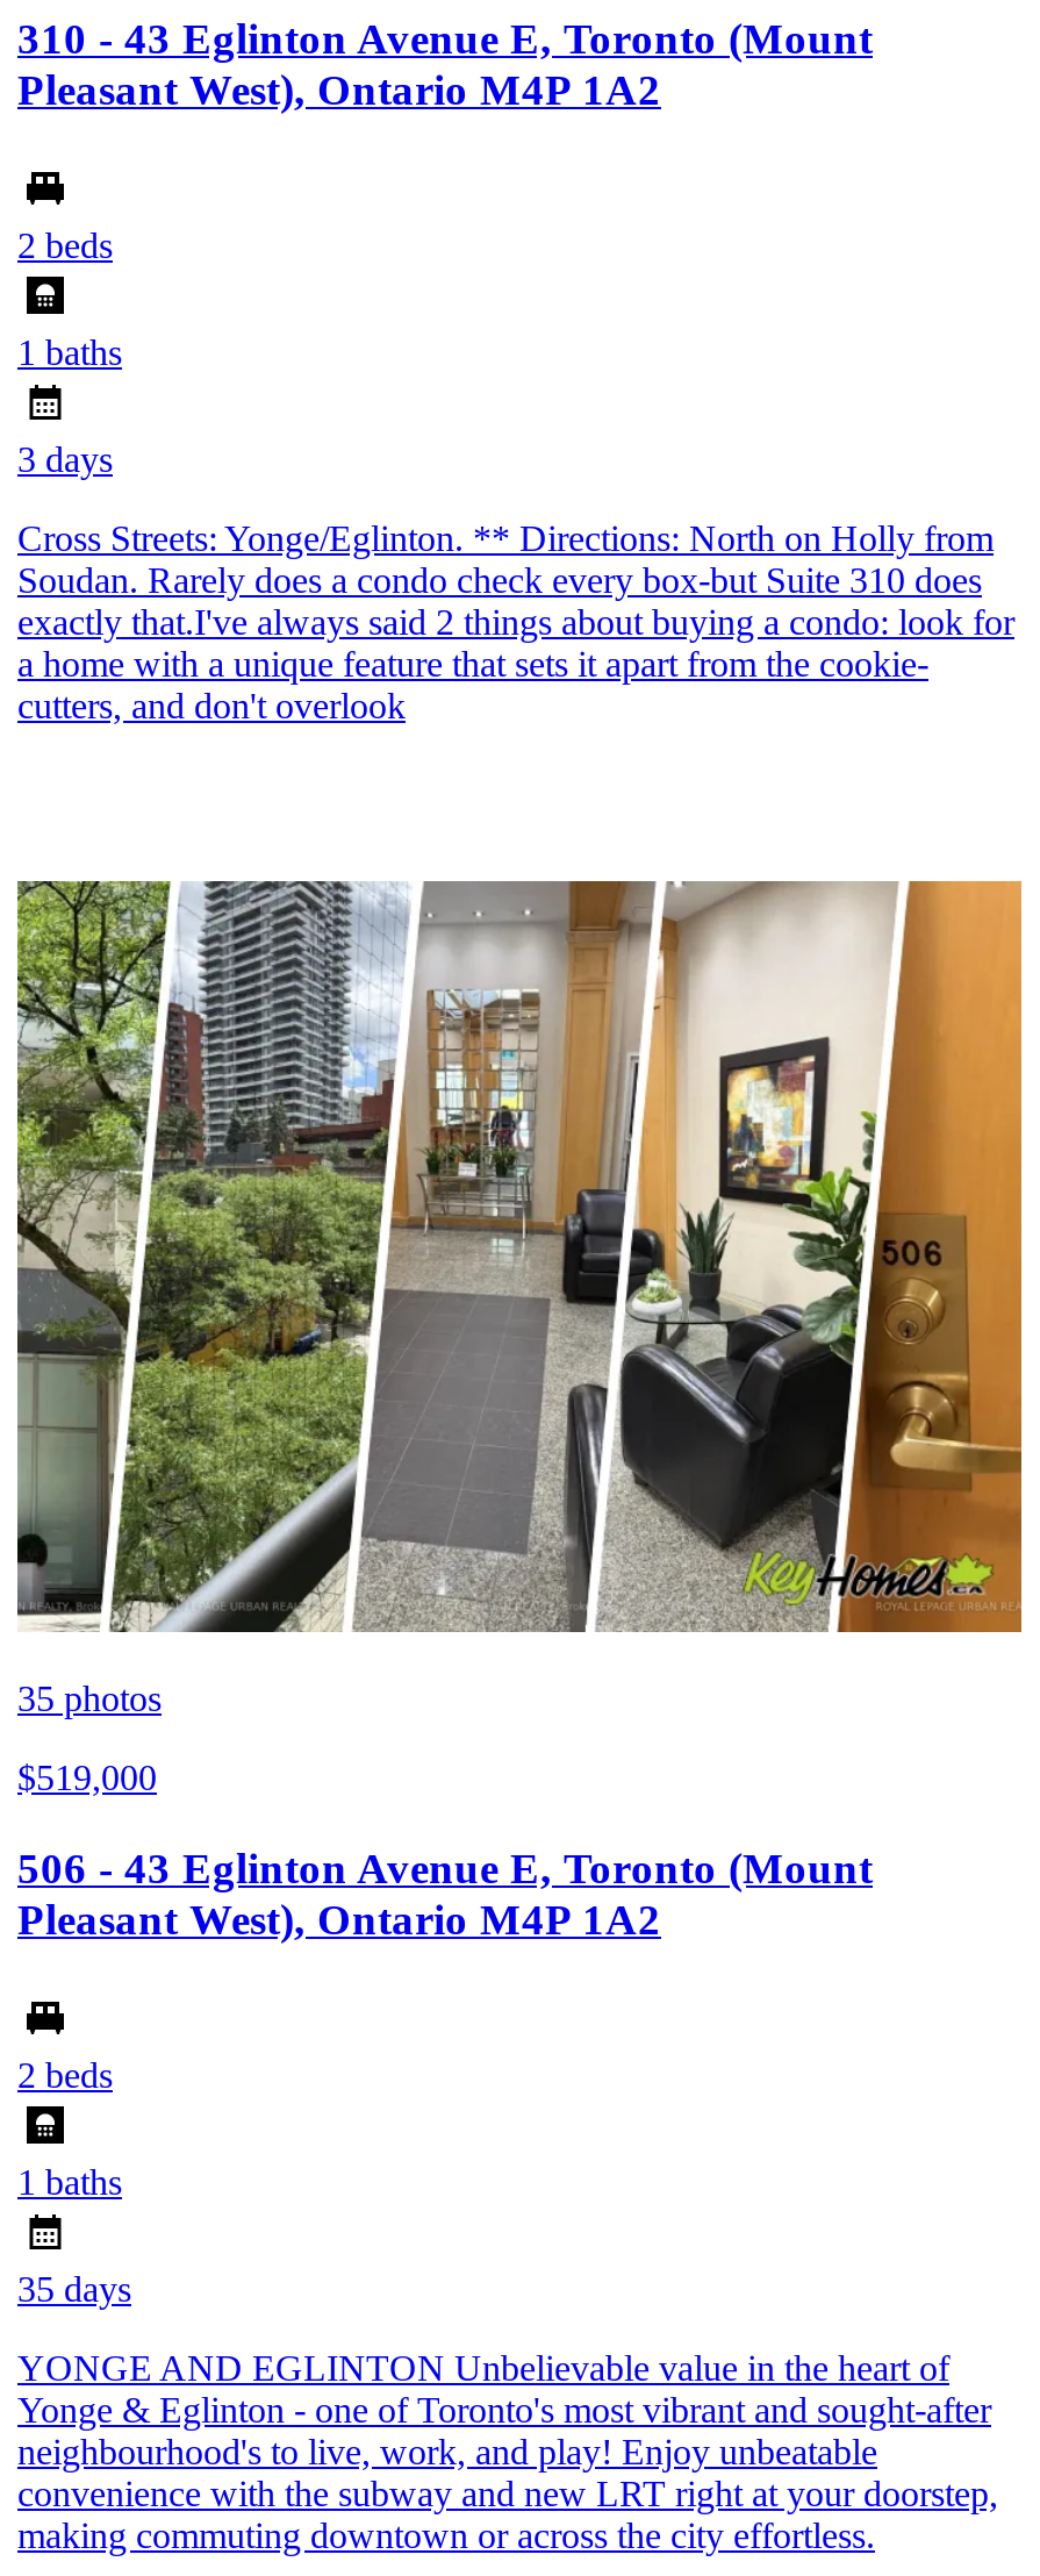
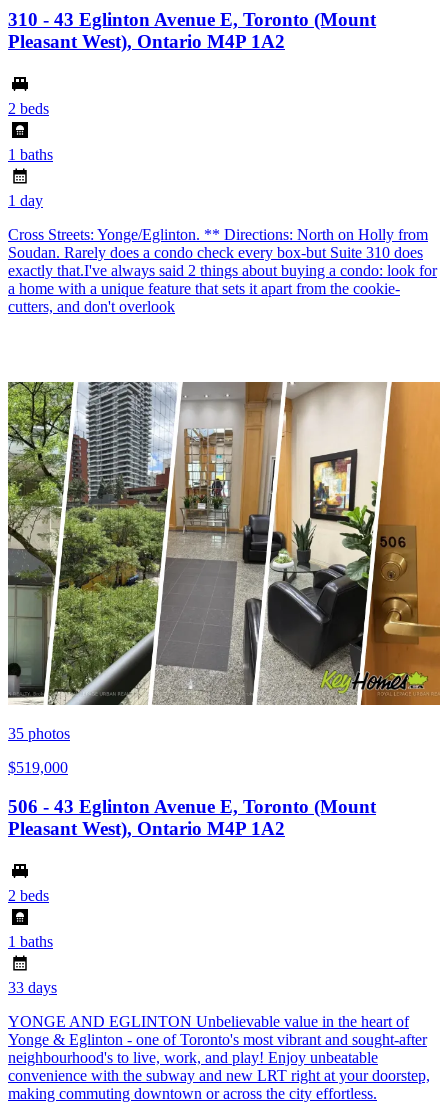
- 3 days
+ 1 day

- 35 days
+ 33 days
